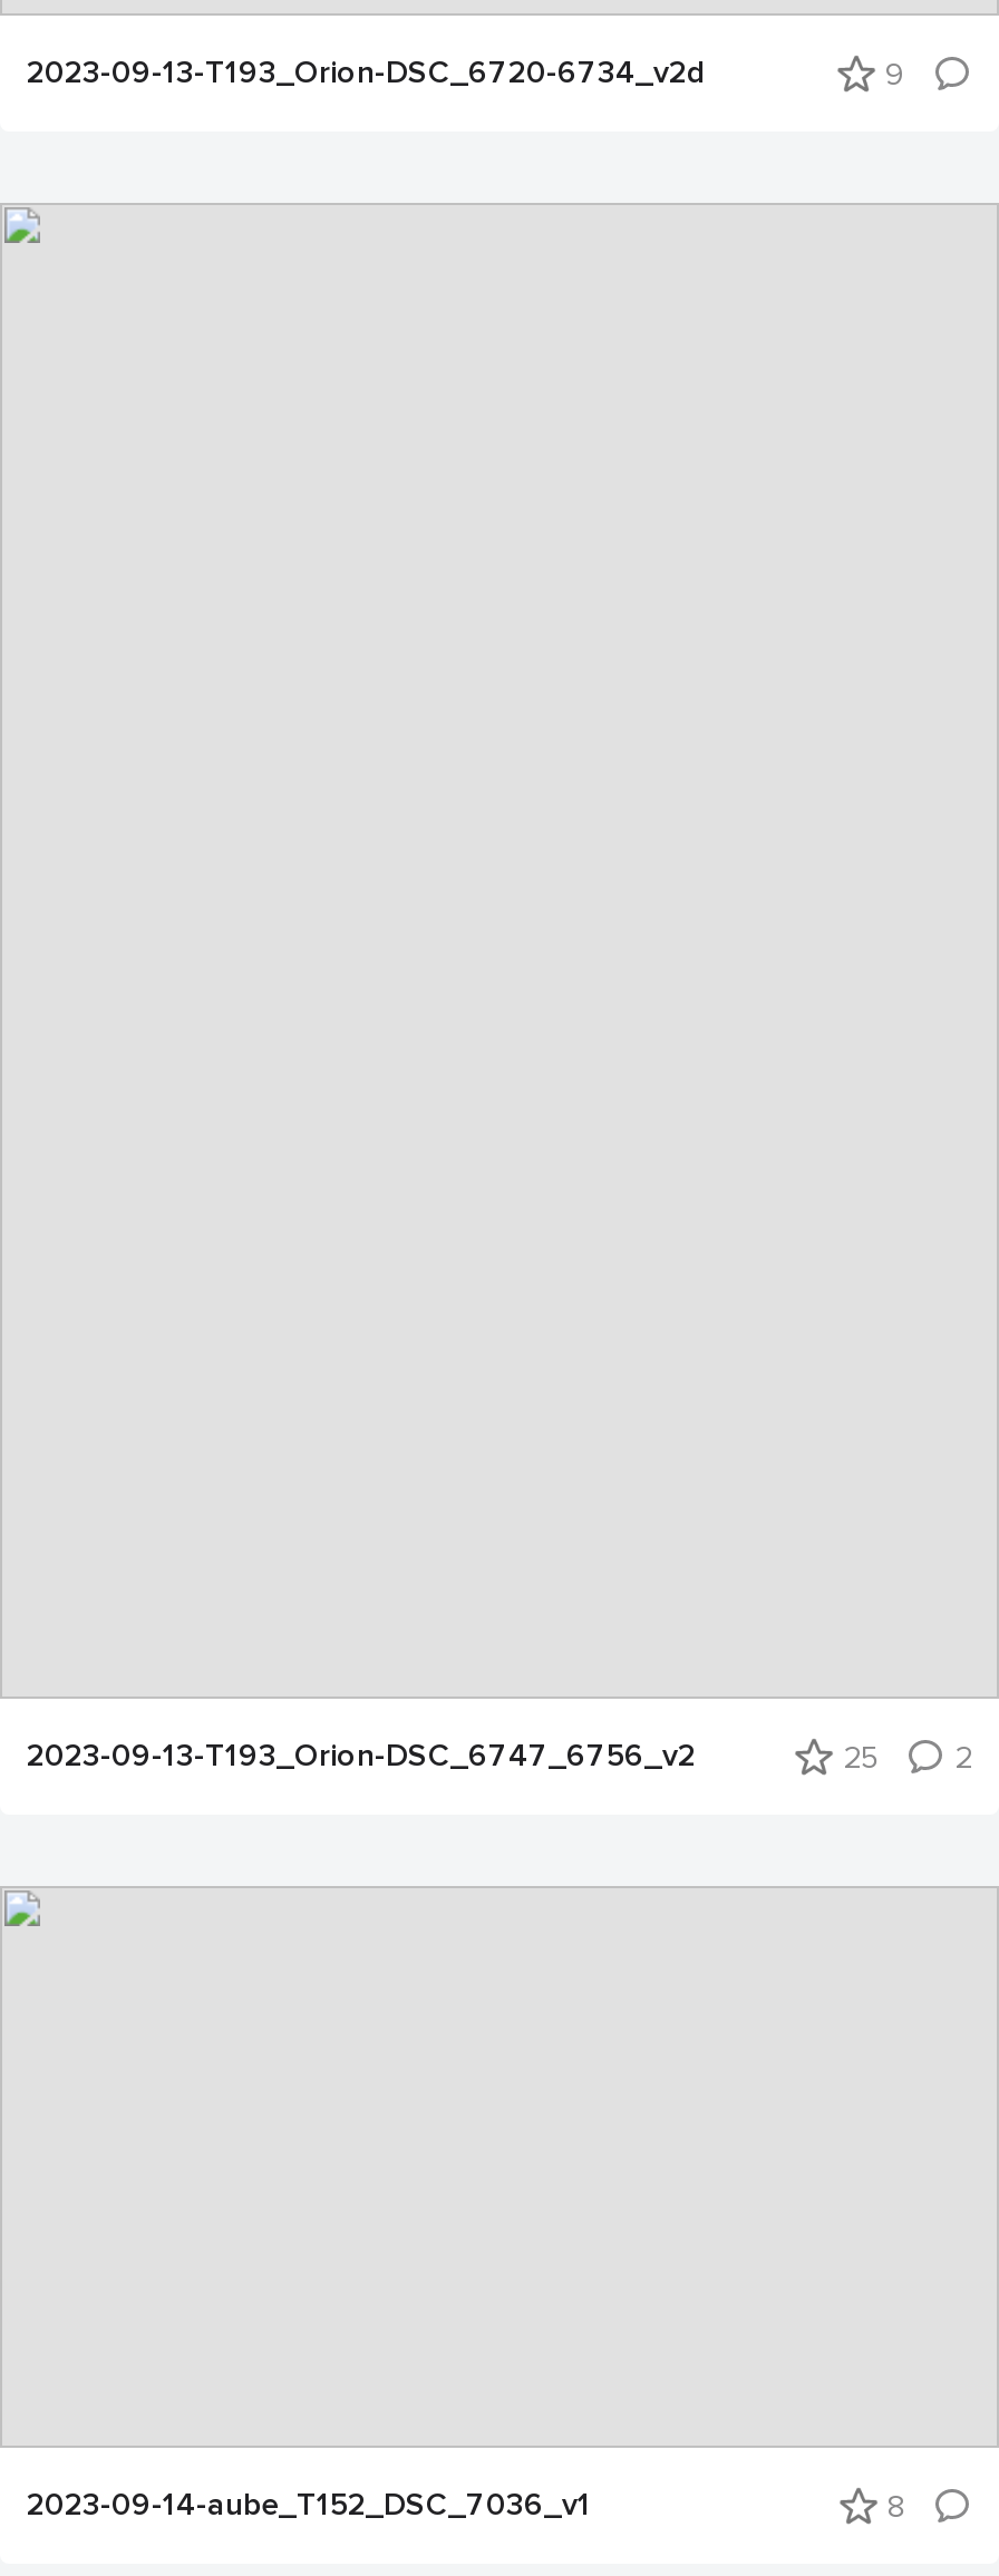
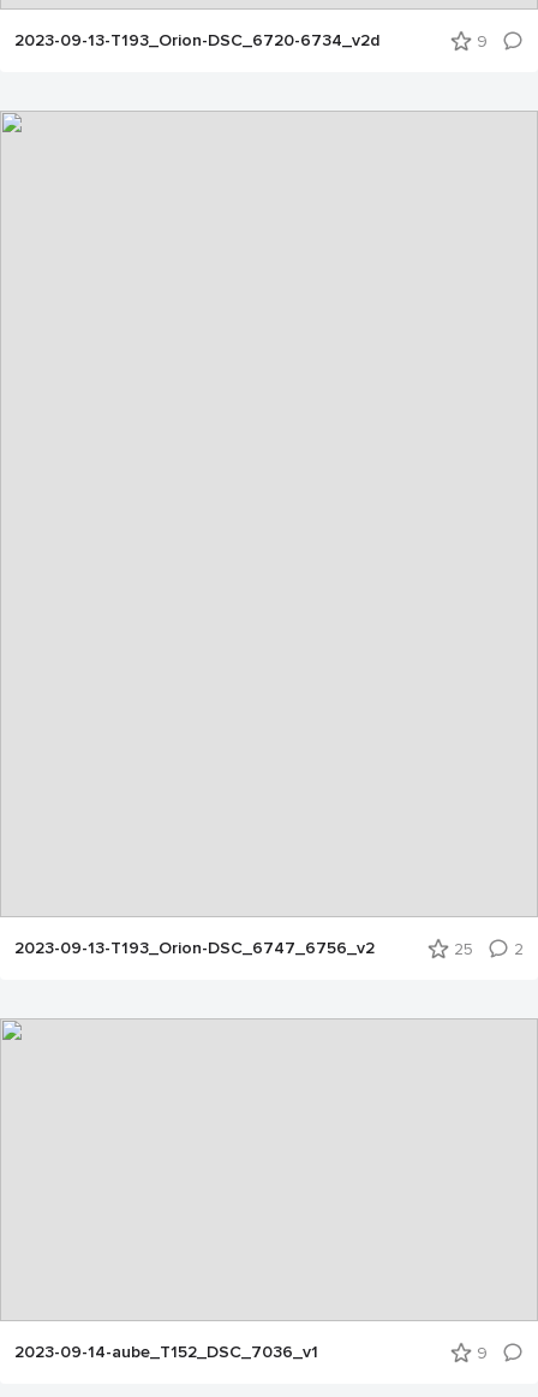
- 8
+ 9
